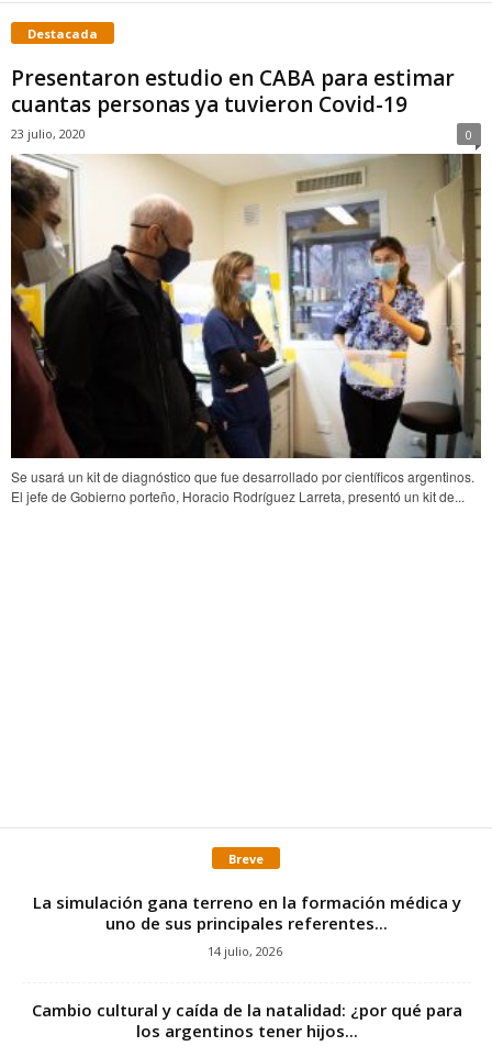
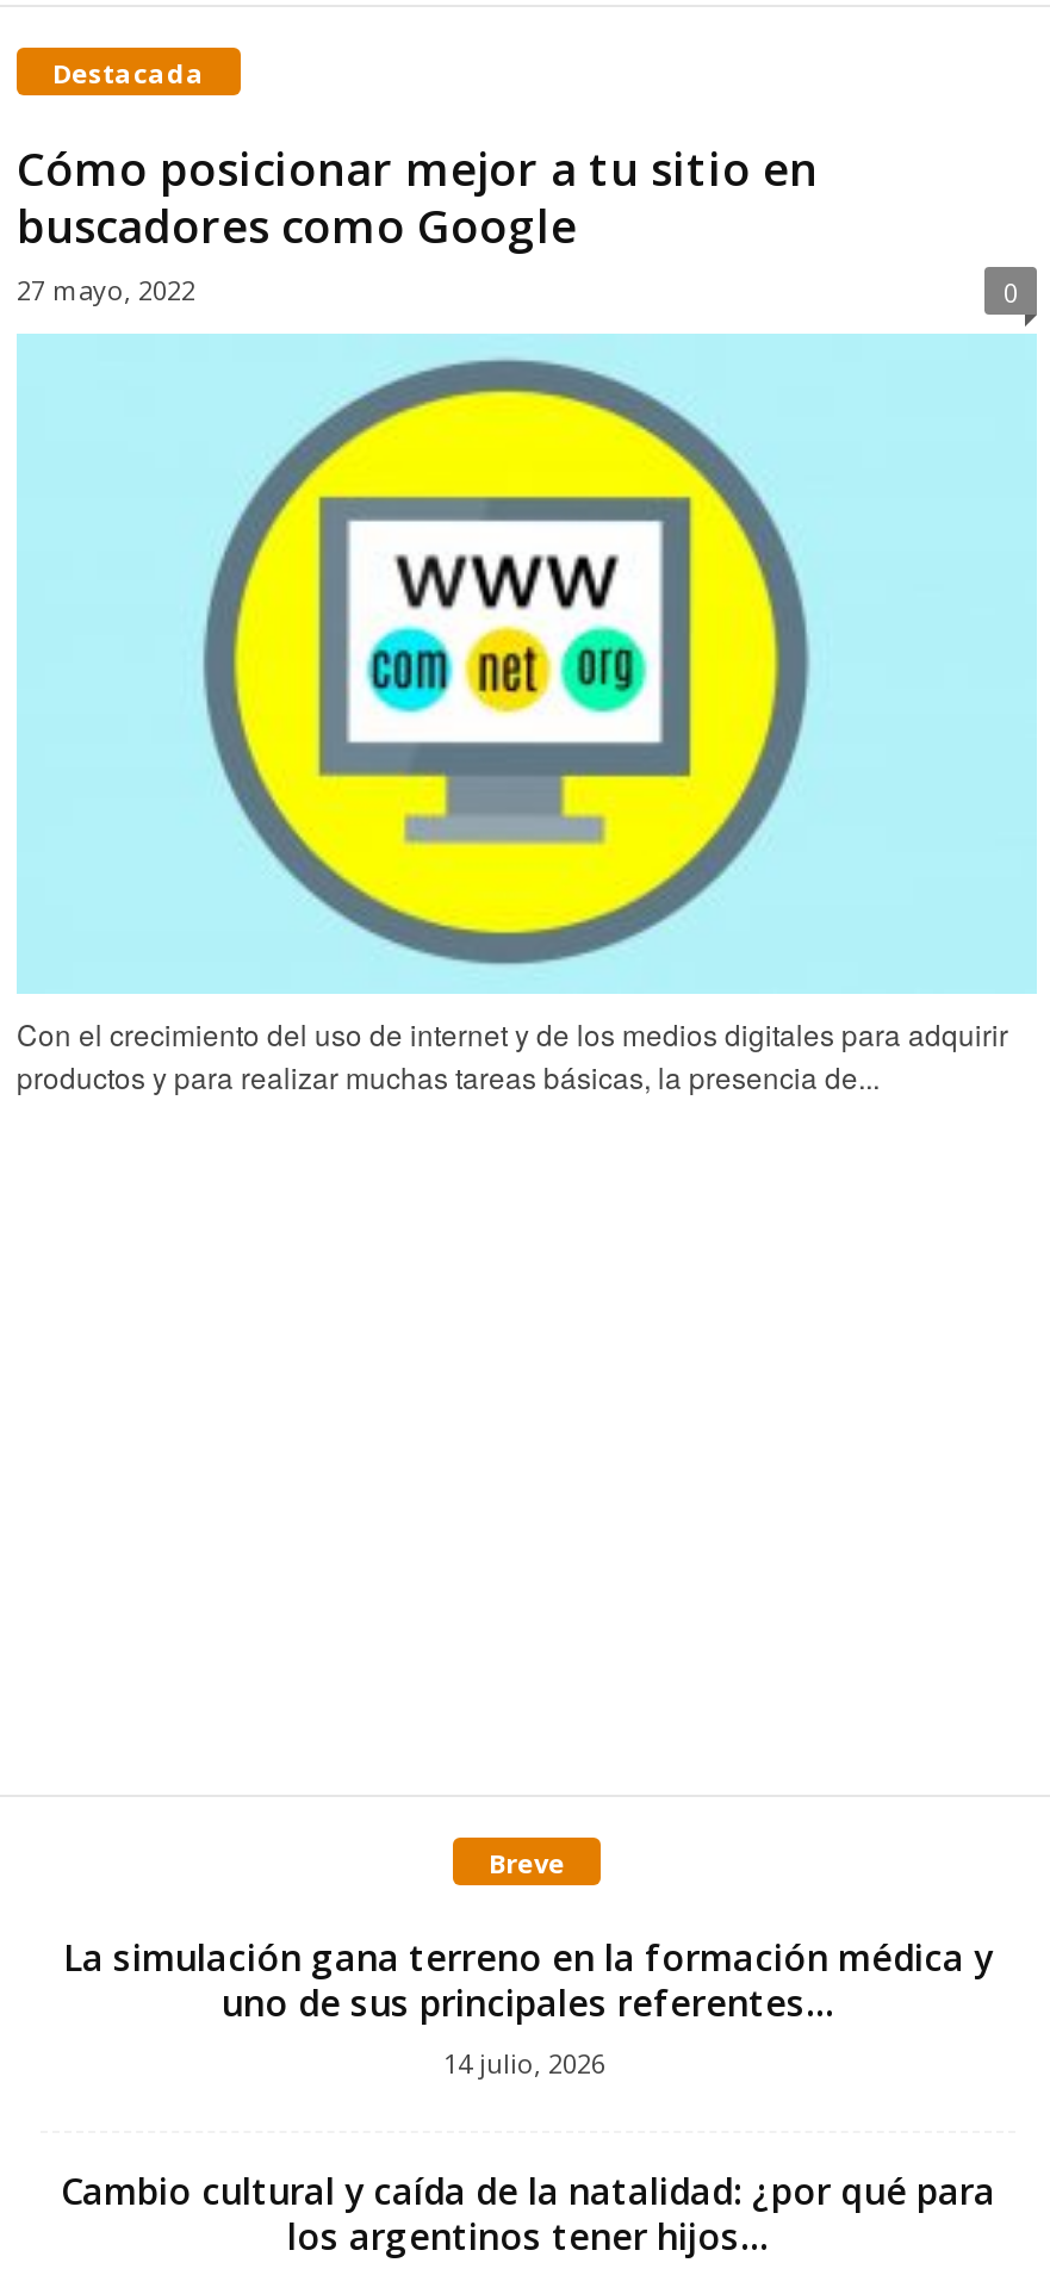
- Presentaron estudio en CABA para estimar
- cuantas personas ya tuvieron Covid-19
- 23 julio, 2020
+ Cómo posicionar mejor a tu sitio en
+ buscadores como Google
+ 27 mayo, 2022

- [image]
- Se usará un kit de diagnóstico que fue desarrollado por científicos argentinos.
- El jefe de Gobierno porteño, Horacio Rodríguez Larreta, presentó un kit de...
+ [image]
+ Con el crecimiento del uso de internet y de los medios digitales para adquirir
+ productos y para realizar muchas tareas básicas, la presencia de...
